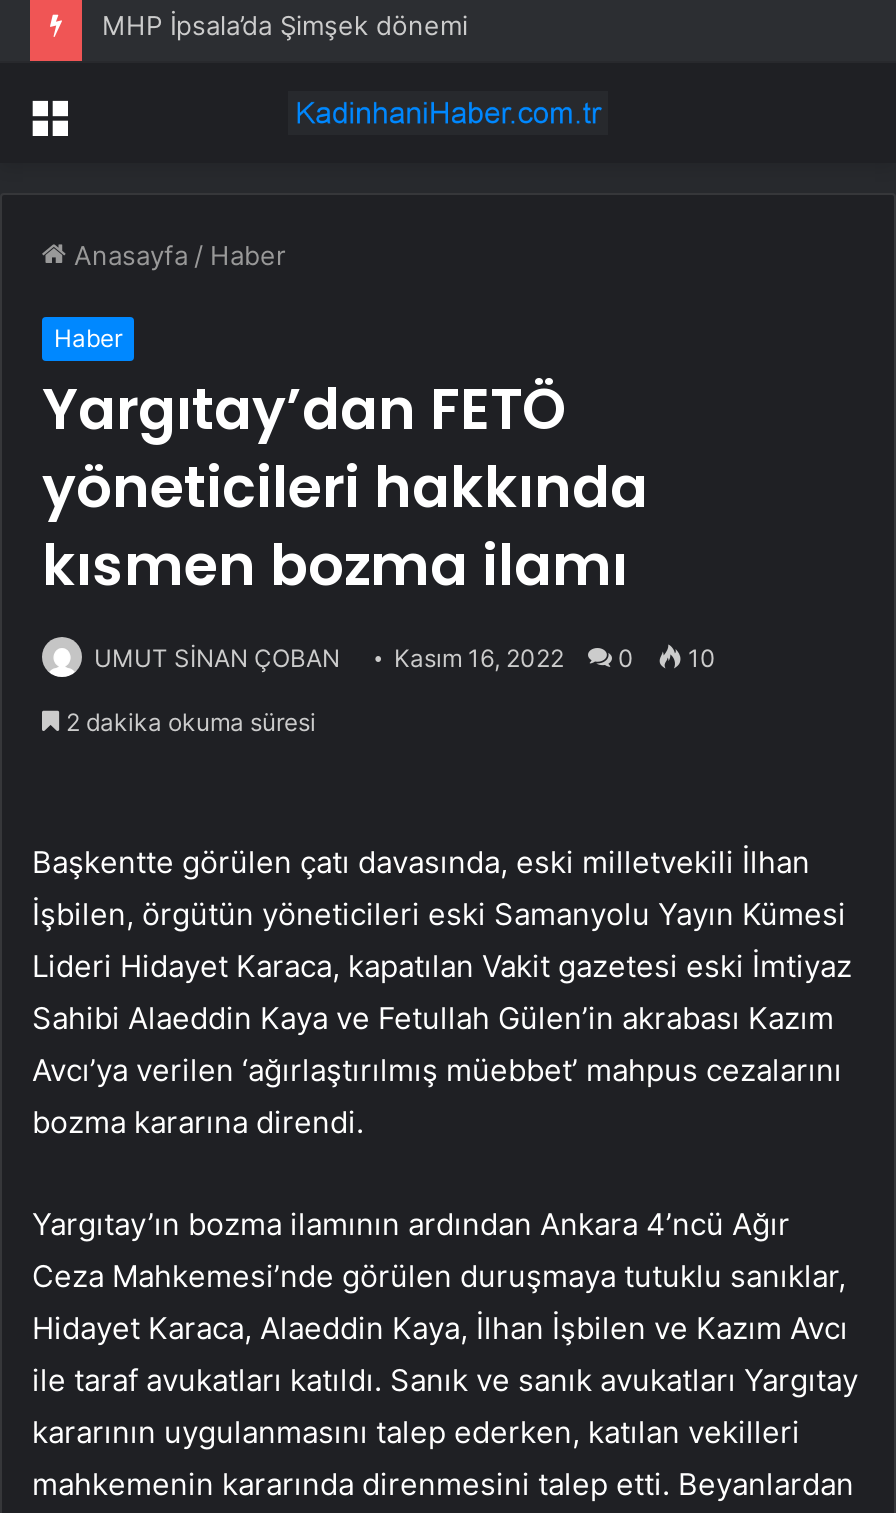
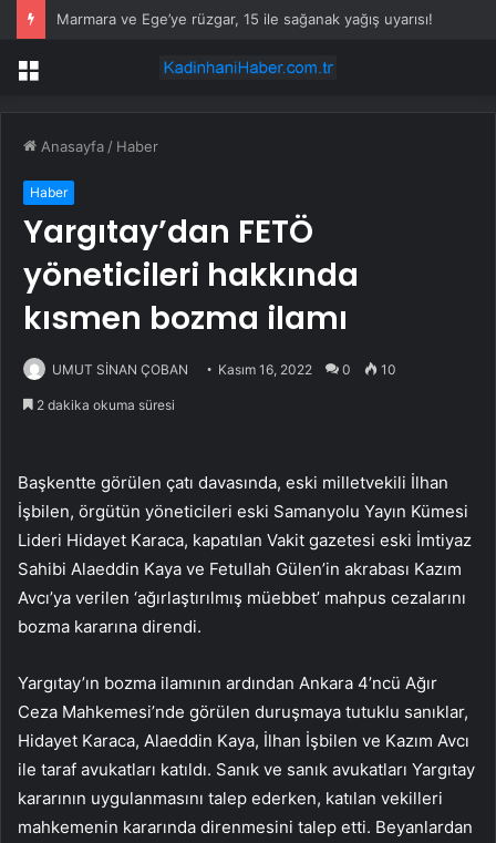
- MHP İpsala’da Şimşek dönemi
+ Marmara ve Ege’ye rüzgar, 15 ile sağanak yağış uyarısı!
